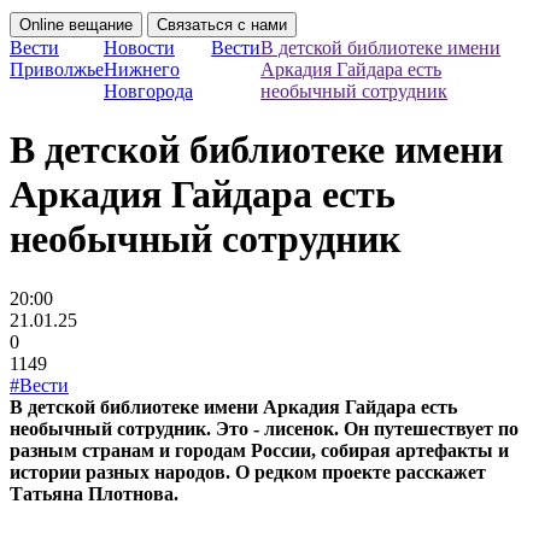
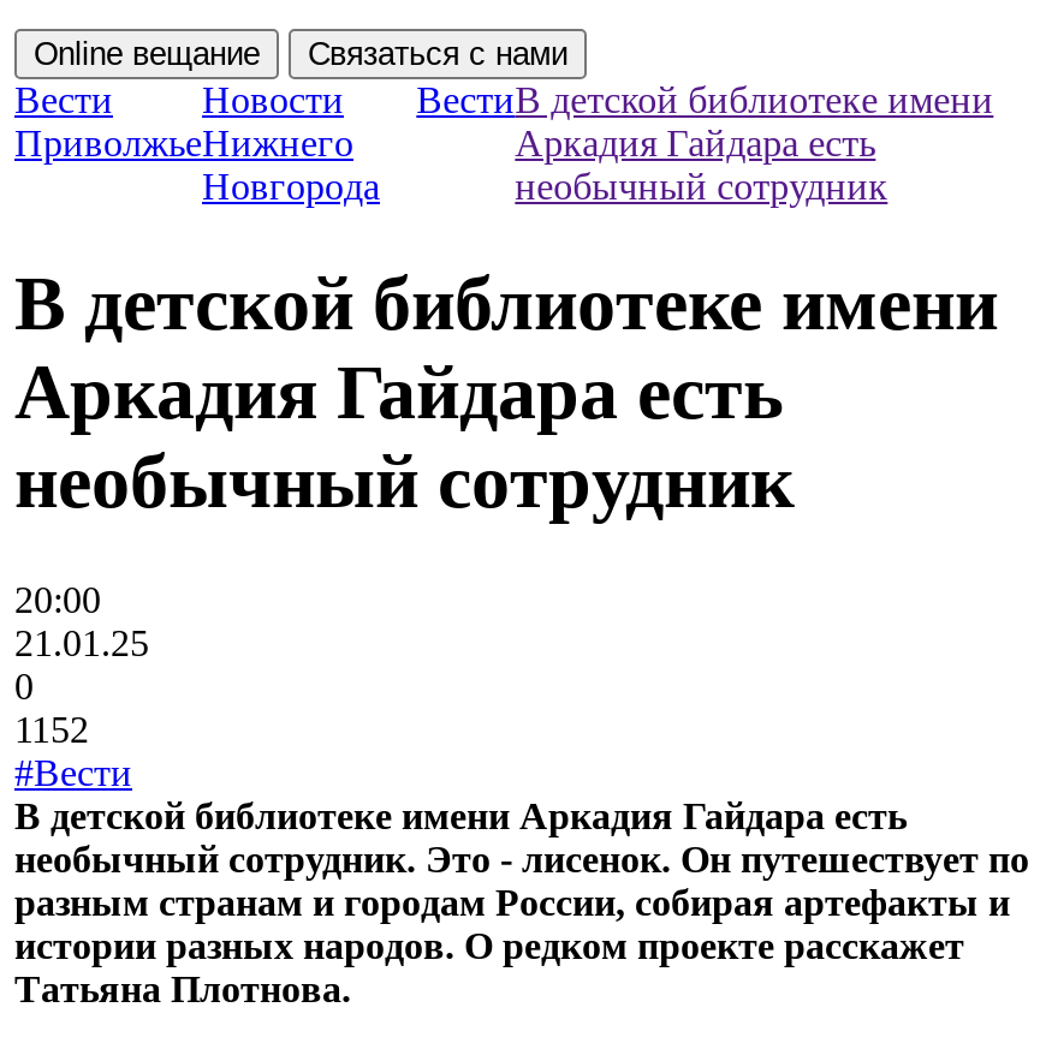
- 1149
+ 1152
